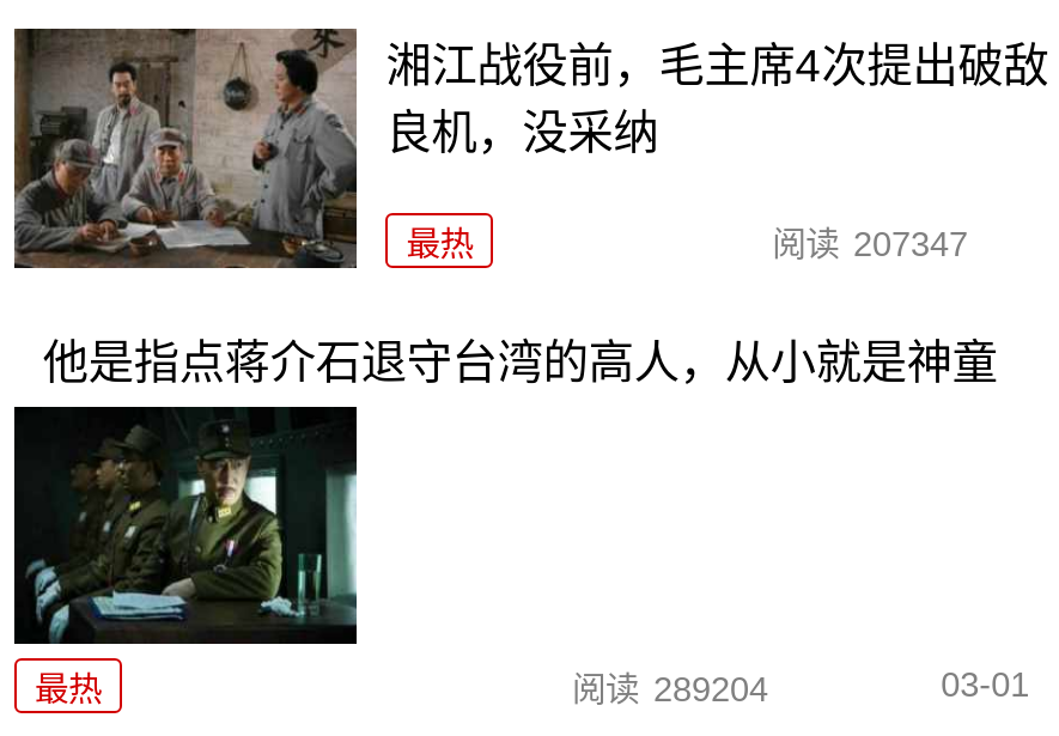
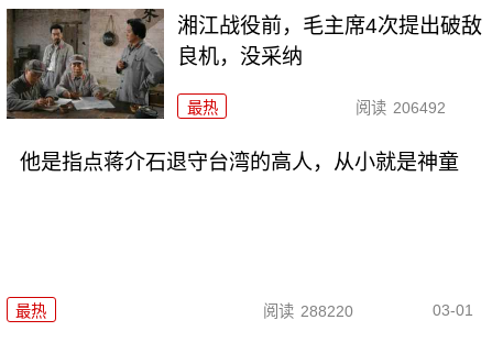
- 阅读 207347
+ 阅读 206492

- [image]

- 阅读 289204
+ 阅读 288220
